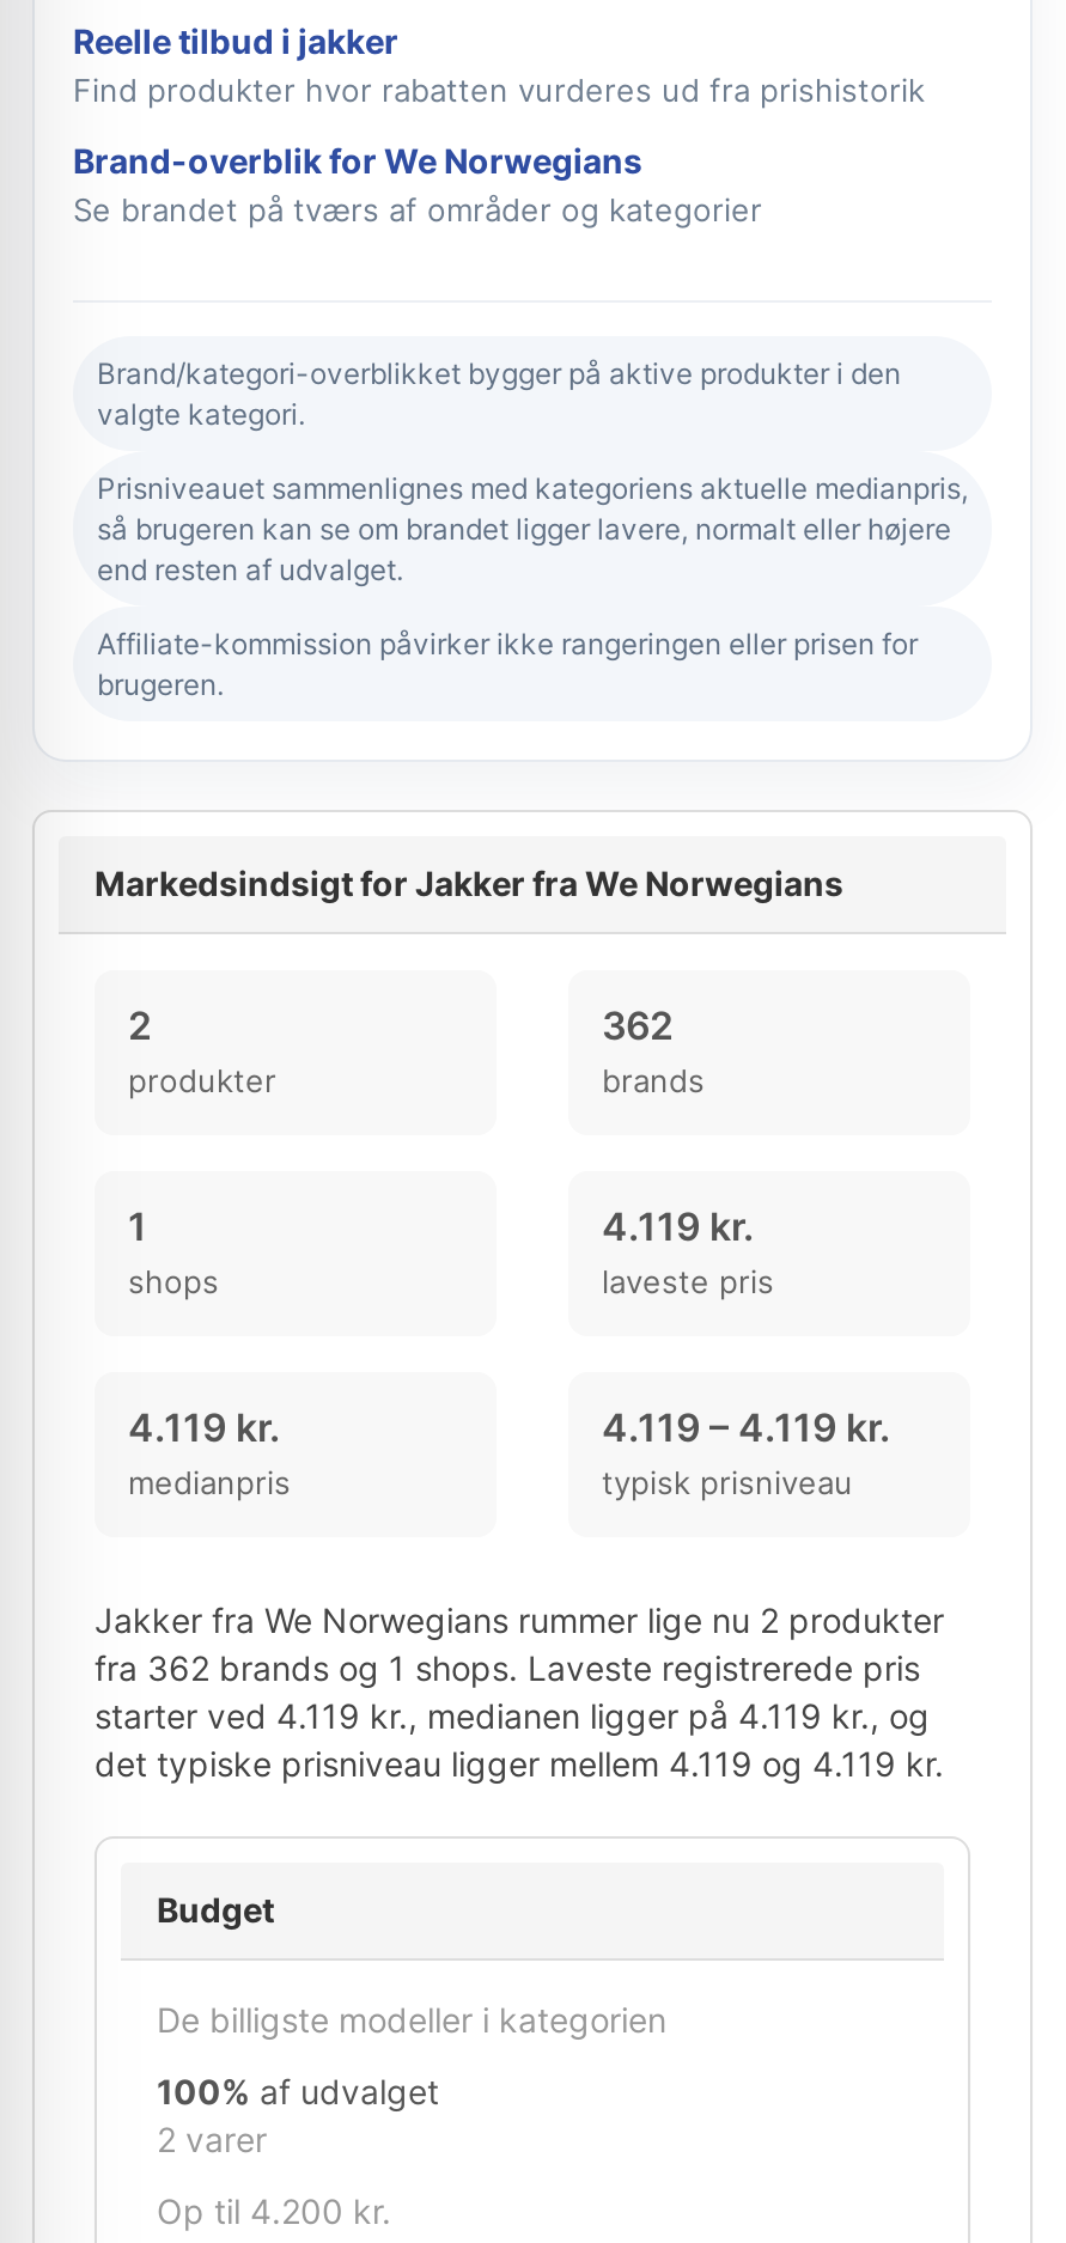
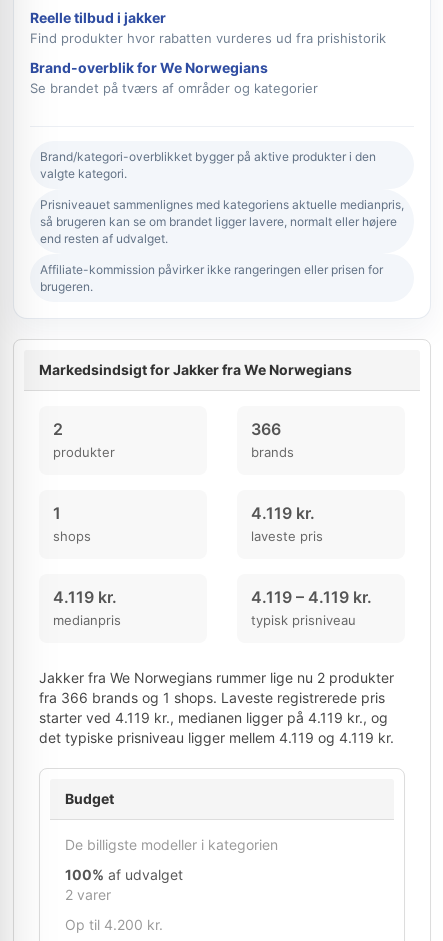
- 362
+ 366

- fra 362 brands og 1 shops. Laveste registrerede pris
+ fra 366 brands og 1 shops. Laveste registrerede pris
